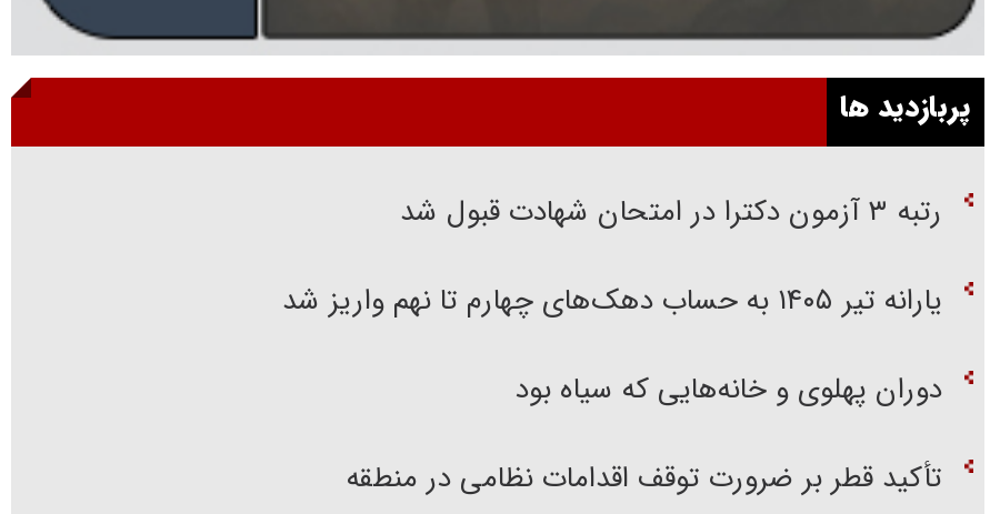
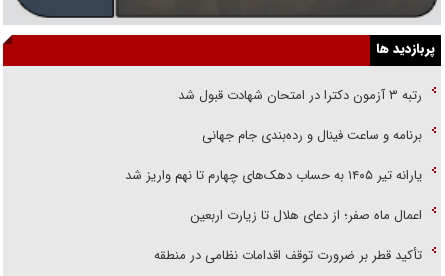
+ برنامه و ساعت فینال و رده‌بندی جام جهانی

- دوران پهلوی و خانه‌هایی که سیاه بود
+ اعمال ماه صفر؛ از دعای هلال تا زیارت اربعین
